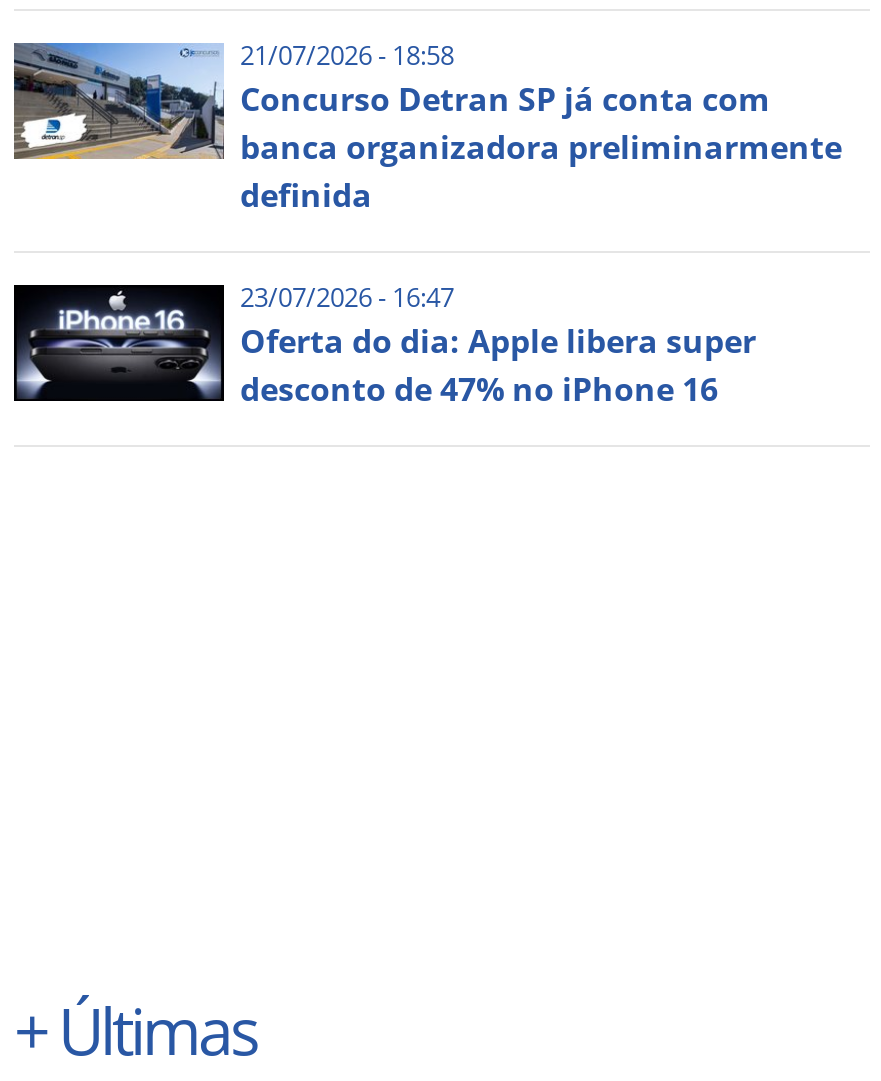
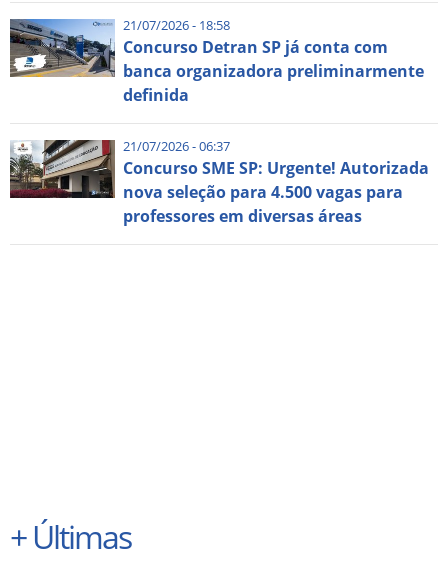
- [image]
- 23/07/2026 - 16:47
- Oferta do dia: Apple libera super
- desconto de 47% no iPhone 16
+ [image]
+ 21/07/2026 - 06:37
+ Concurso SME SP: Urgente! Autorizada
+ nova seleção para 4.500 vagas para
+ professores em diversas áreas
